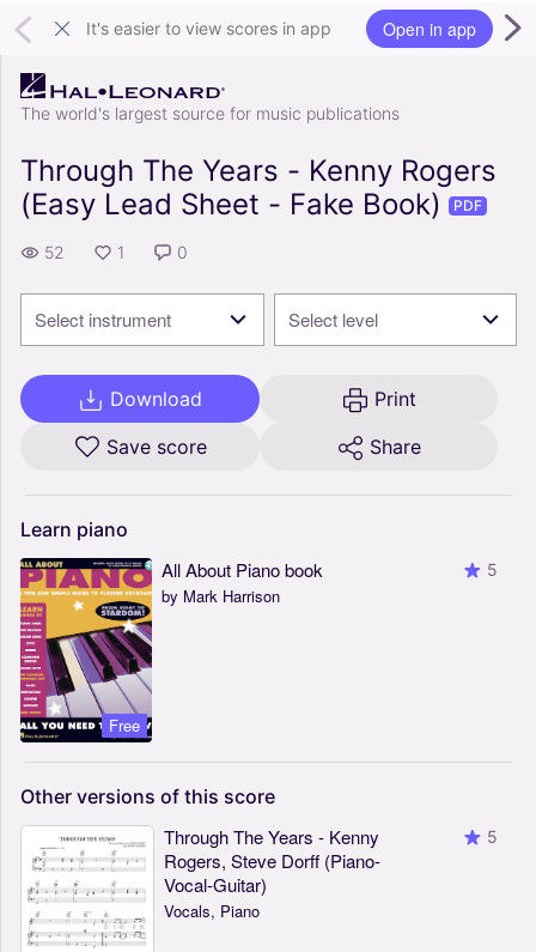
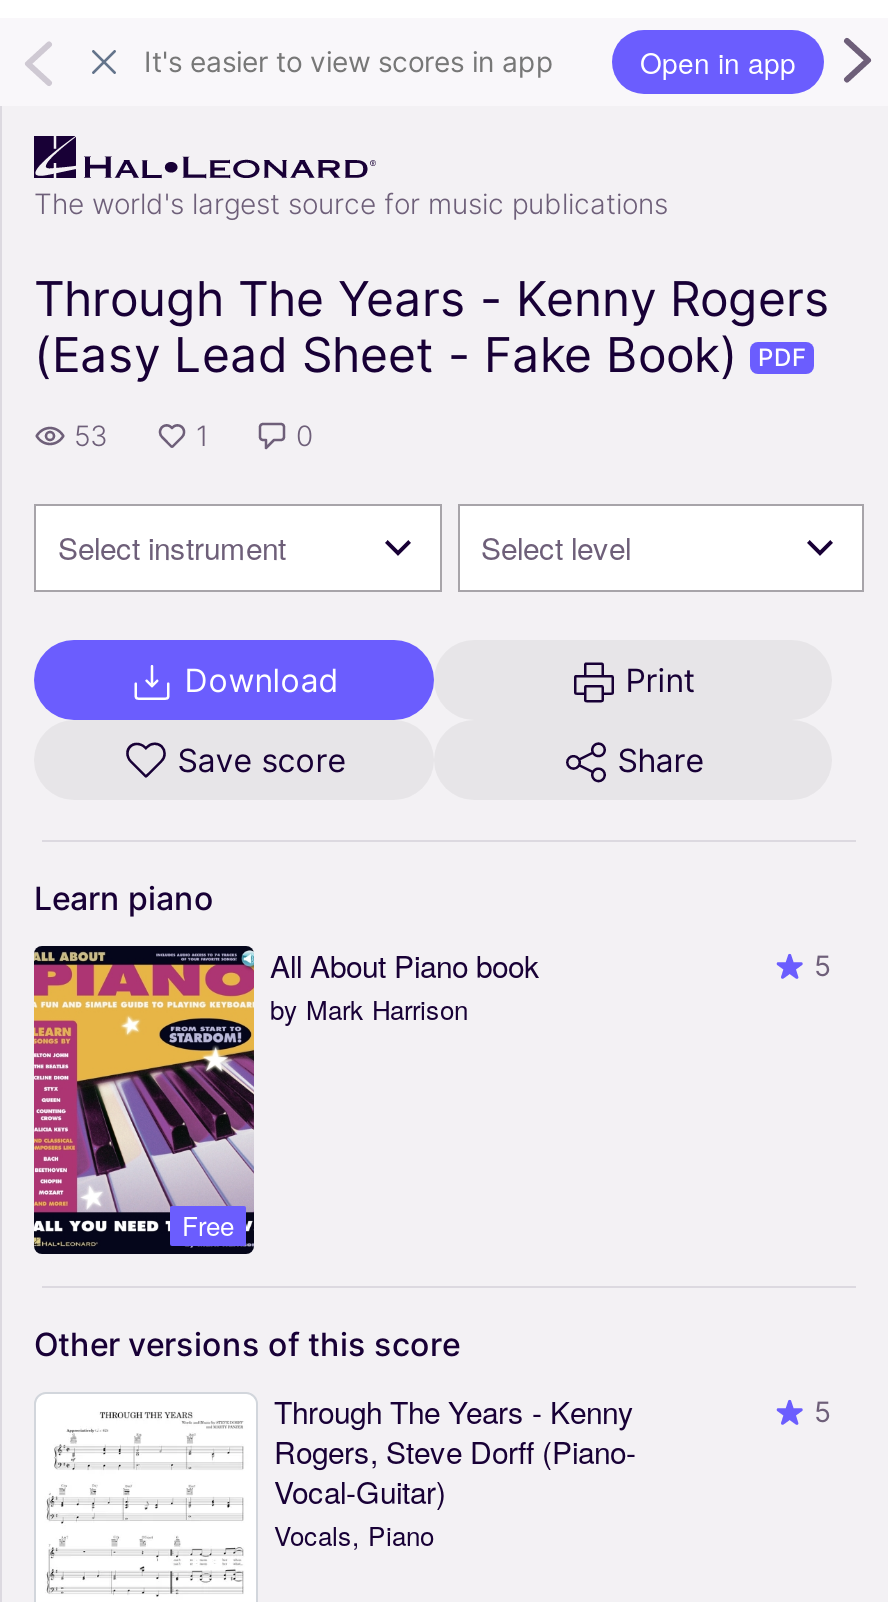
- 52
+ 53
